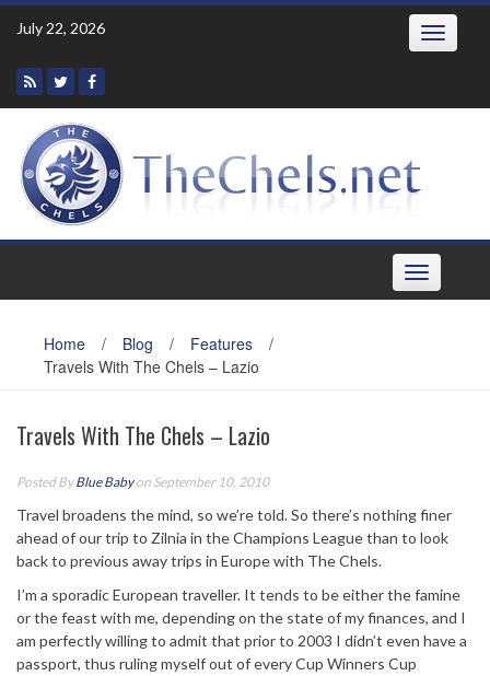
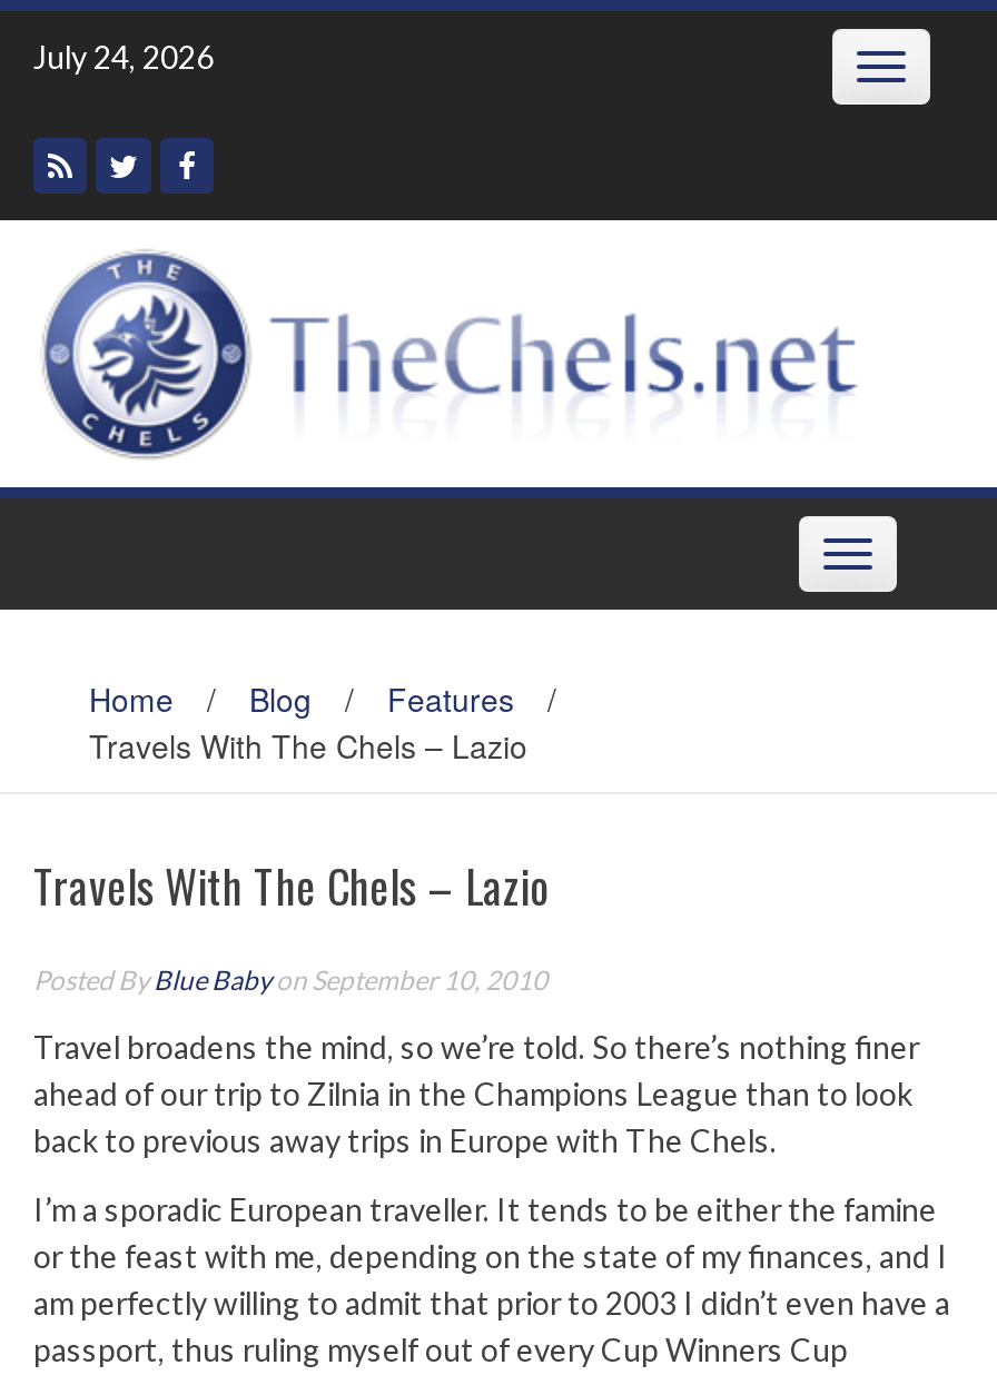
- July 22, 2026
+ July 24, 2026
